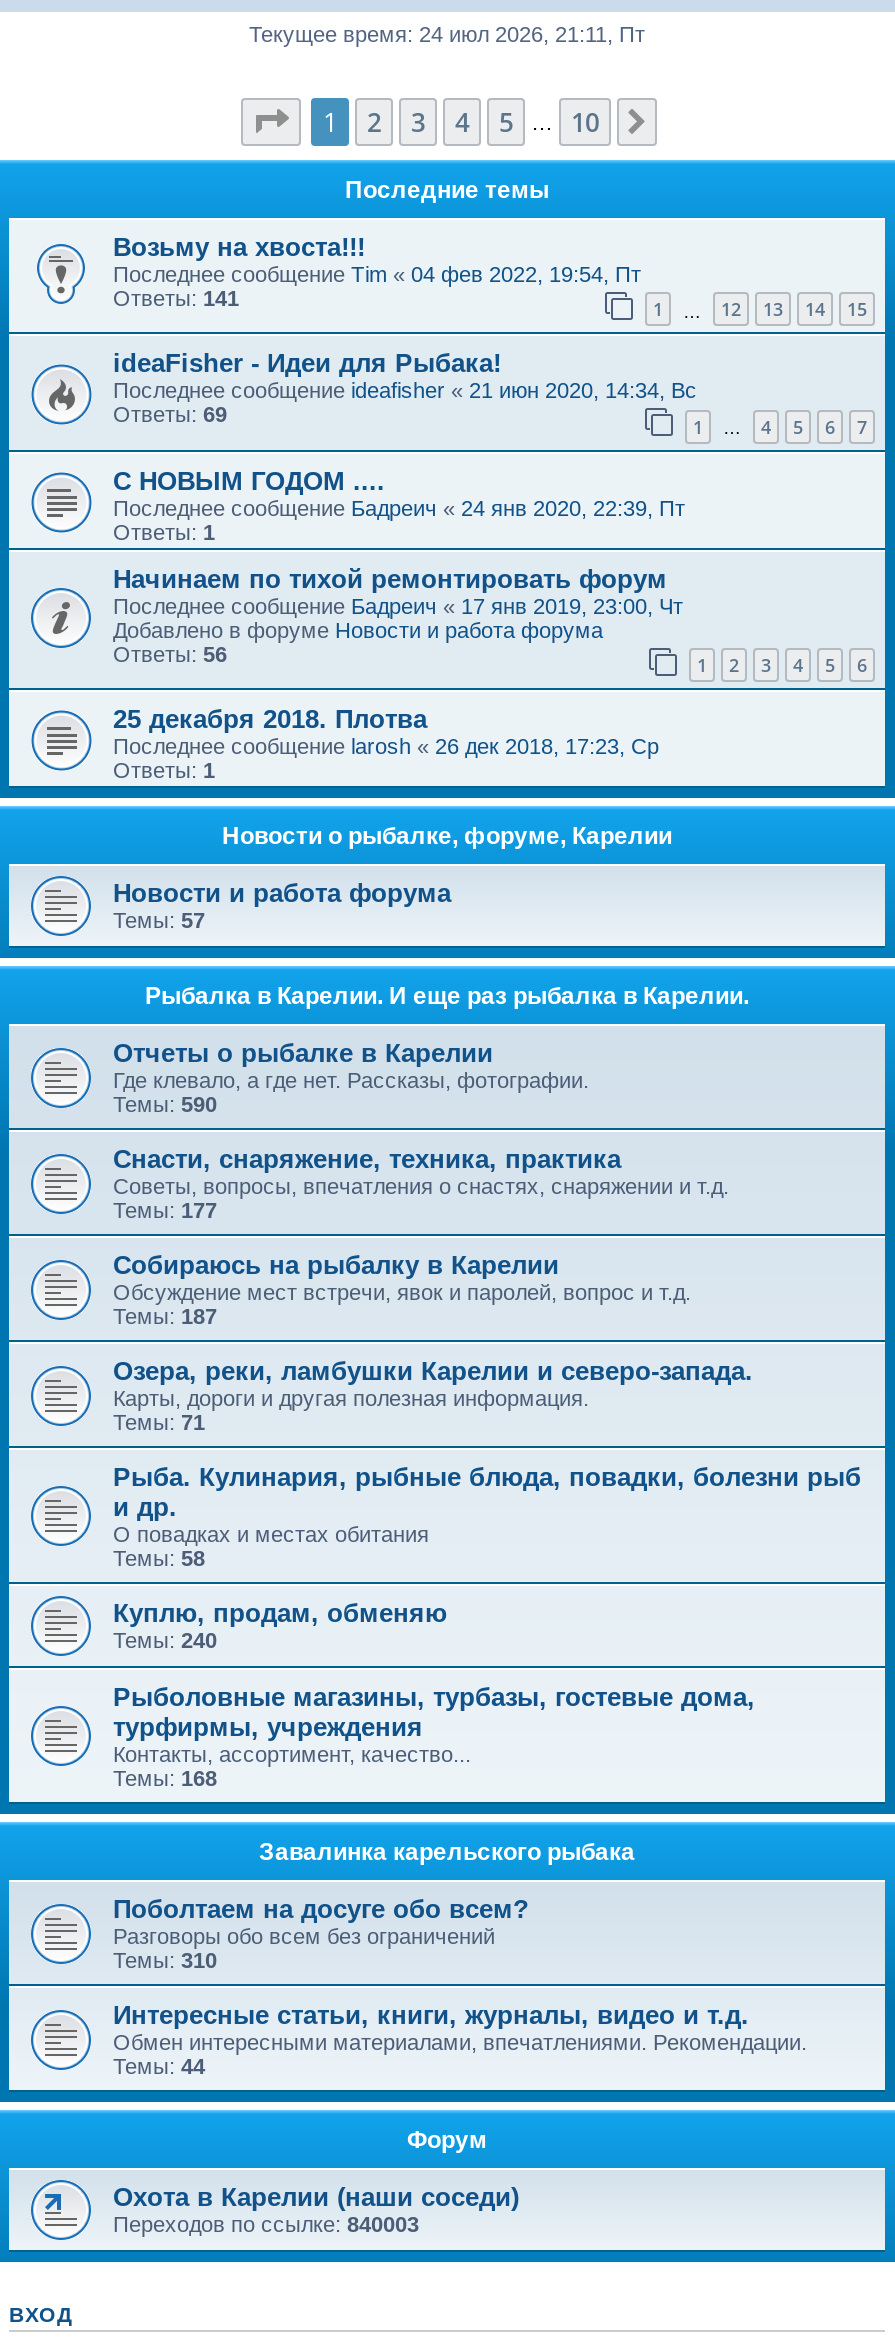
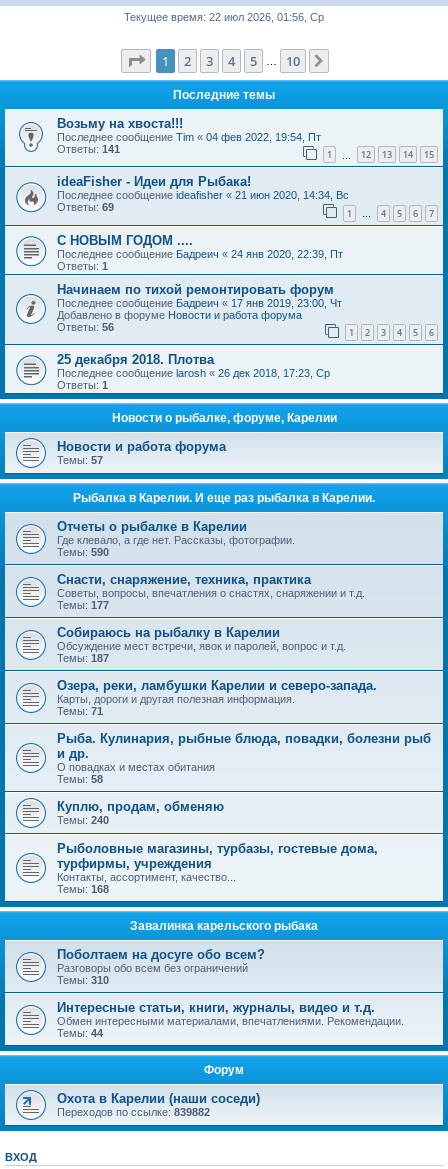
- Текущее время: 24 июл 2026, 21:11, Пт
+ Текущее время: 22 июл 2026, 01:56, Ср

- Переходов по ссылке:840003
+ Переходов по ссылке:839882
